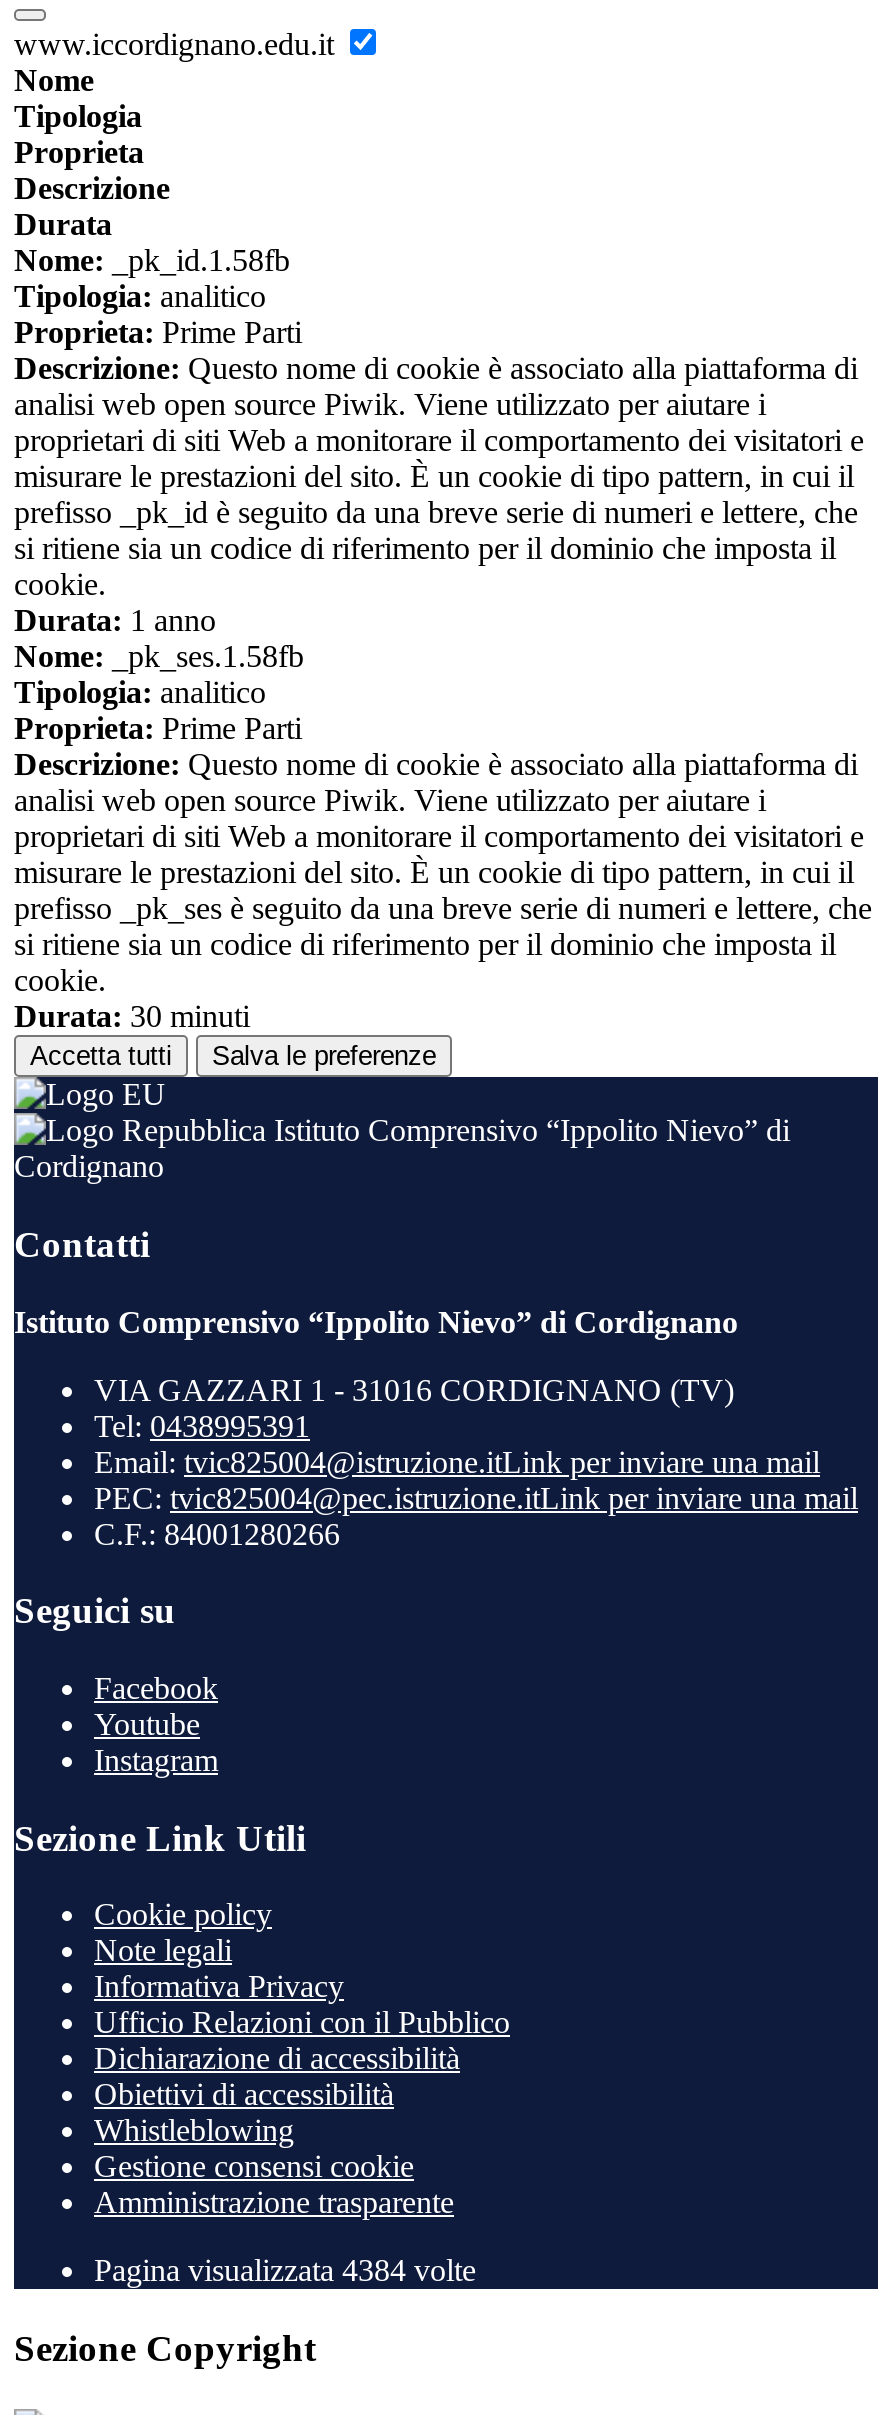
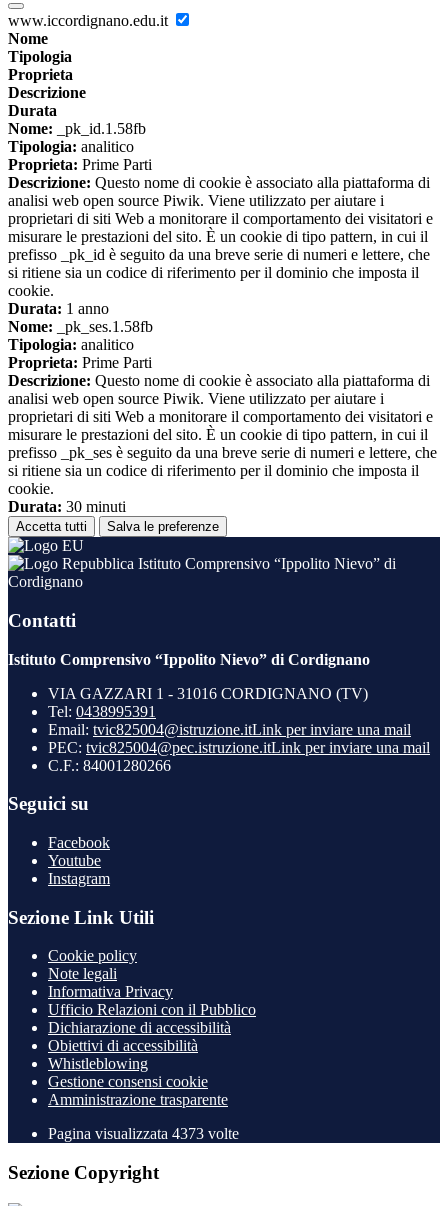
- Pagina visualizzata 4384 volte
+ Pagina visualizzata 4373 volte
